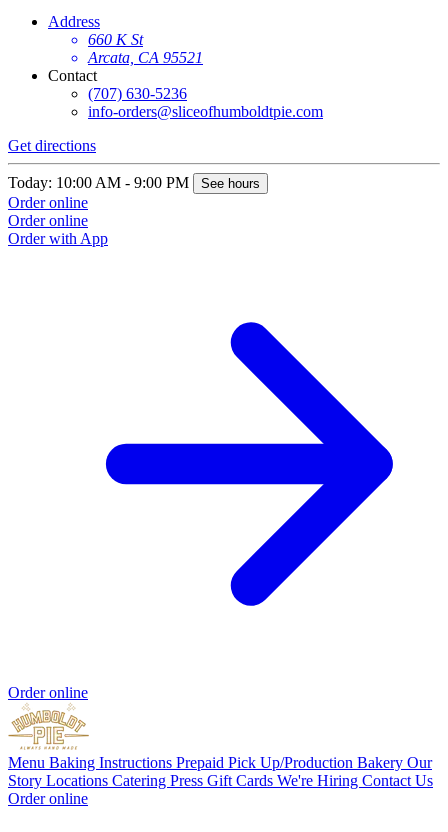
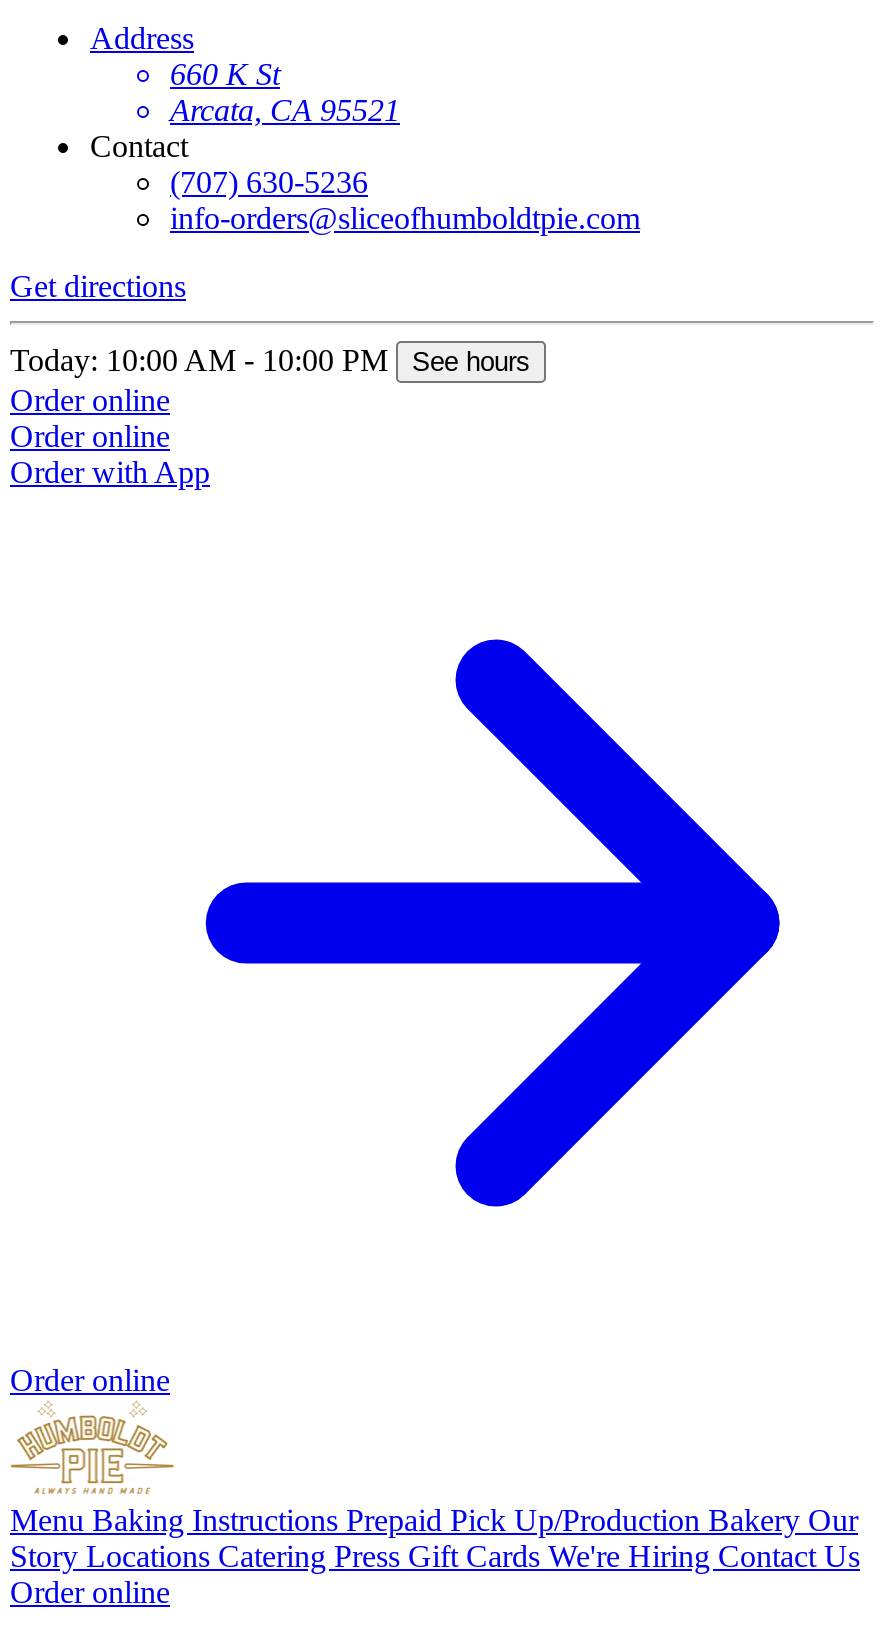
- Today: 10:00 AM - 9:00 PM See hours
+ Today: 10:00 AM - 10:00 PM See hours
